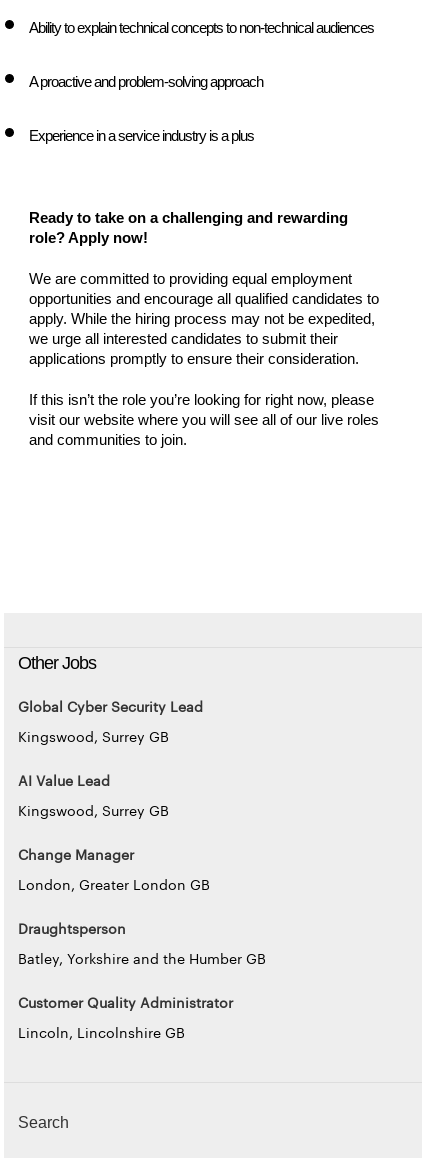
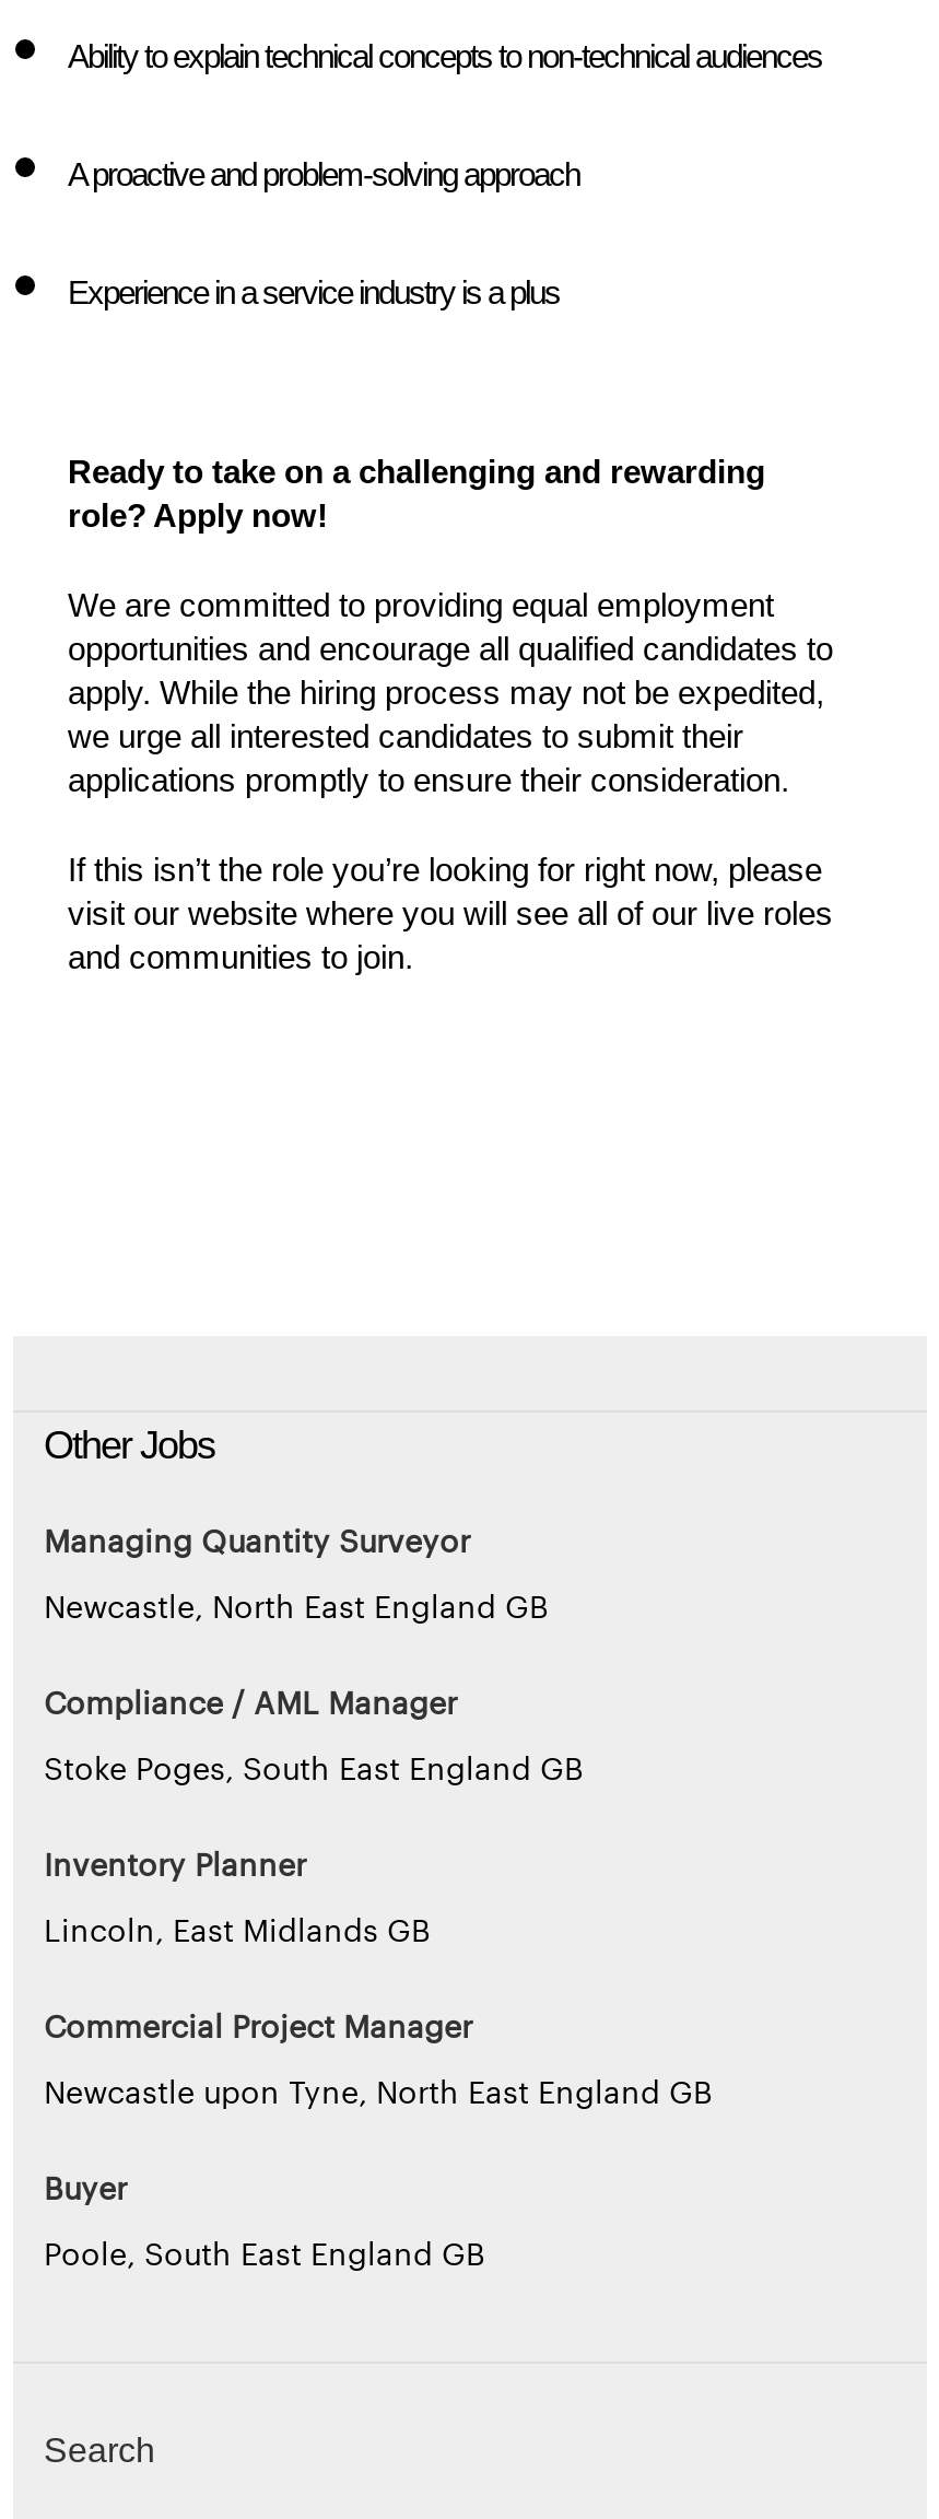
- Global Cyber Security Lead
+ Managing Quantity Surveyor

- Kingswood, Surrey GB
+ Newcastle, North East England GB

- AI Value Lead
+ Compliance / AML Manager

- Kingswood, Surrey GB
+ Stoke Poges, South East England GB

- Change Manager
+ Inventory Planner

- London, Greater London GB
+ Lincoln, East Midlands GB

- Draughtsperson
+ Commercial Project Manager

- Batley, Yorkshire and the Humber GB
+ Newcastle upon Tyne, North East England GB

- Customer Quality Administrator
+ Buyer

- Lincoln, Lincolnshire GB
+ Poole, South East England GB
